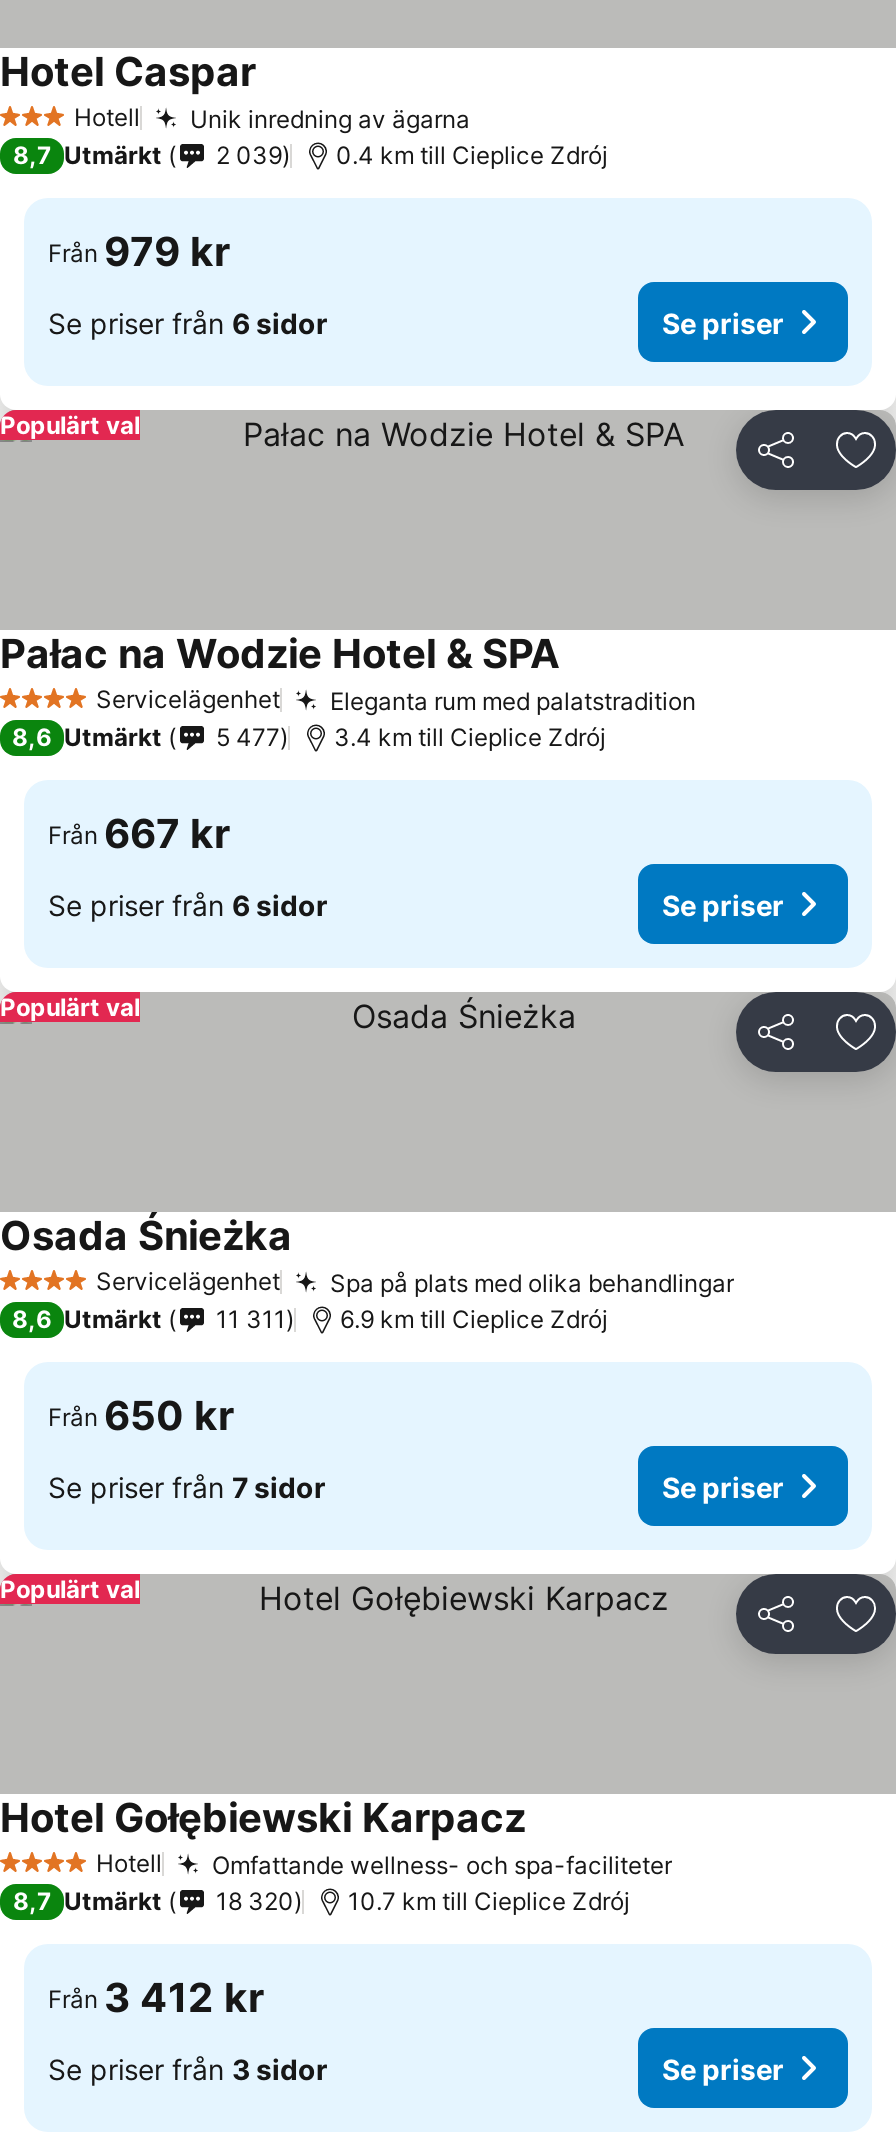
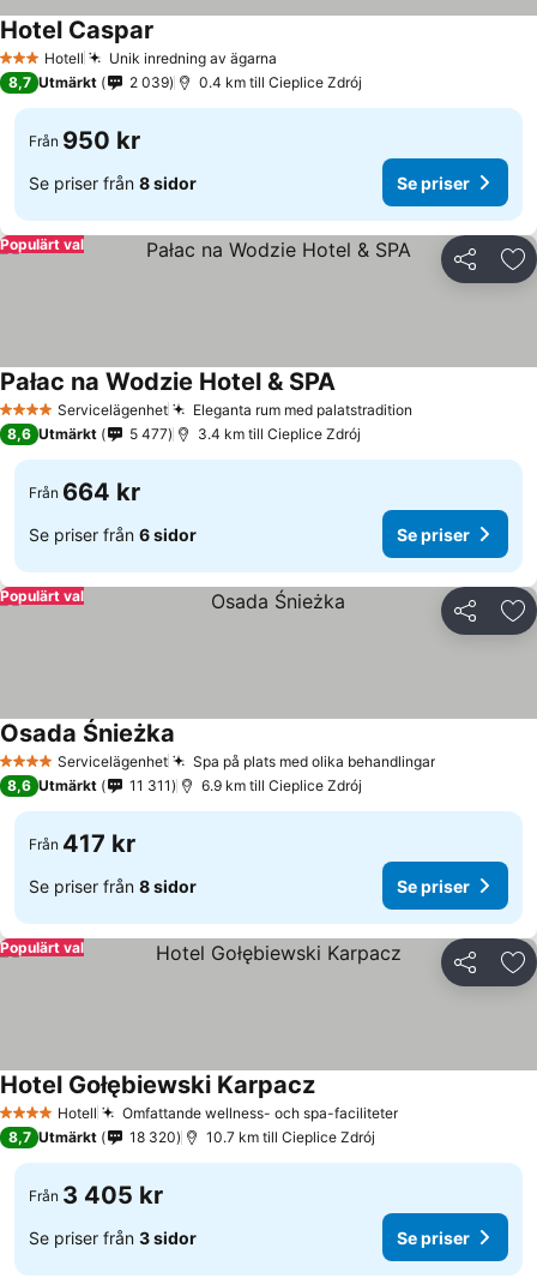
- Från 979 kr
+ Från 950 kr

- Se priser från 6 sidor
+ Se priser från 8 sidor

- Från 667 kr
+ Från 664 kr

- Från 650 kr
+ Från 417 kr

- Se priser från 7 sidor
+ Se priser från 8 sidor

- Från 3 412 kr
+ Från 3 405 kr
